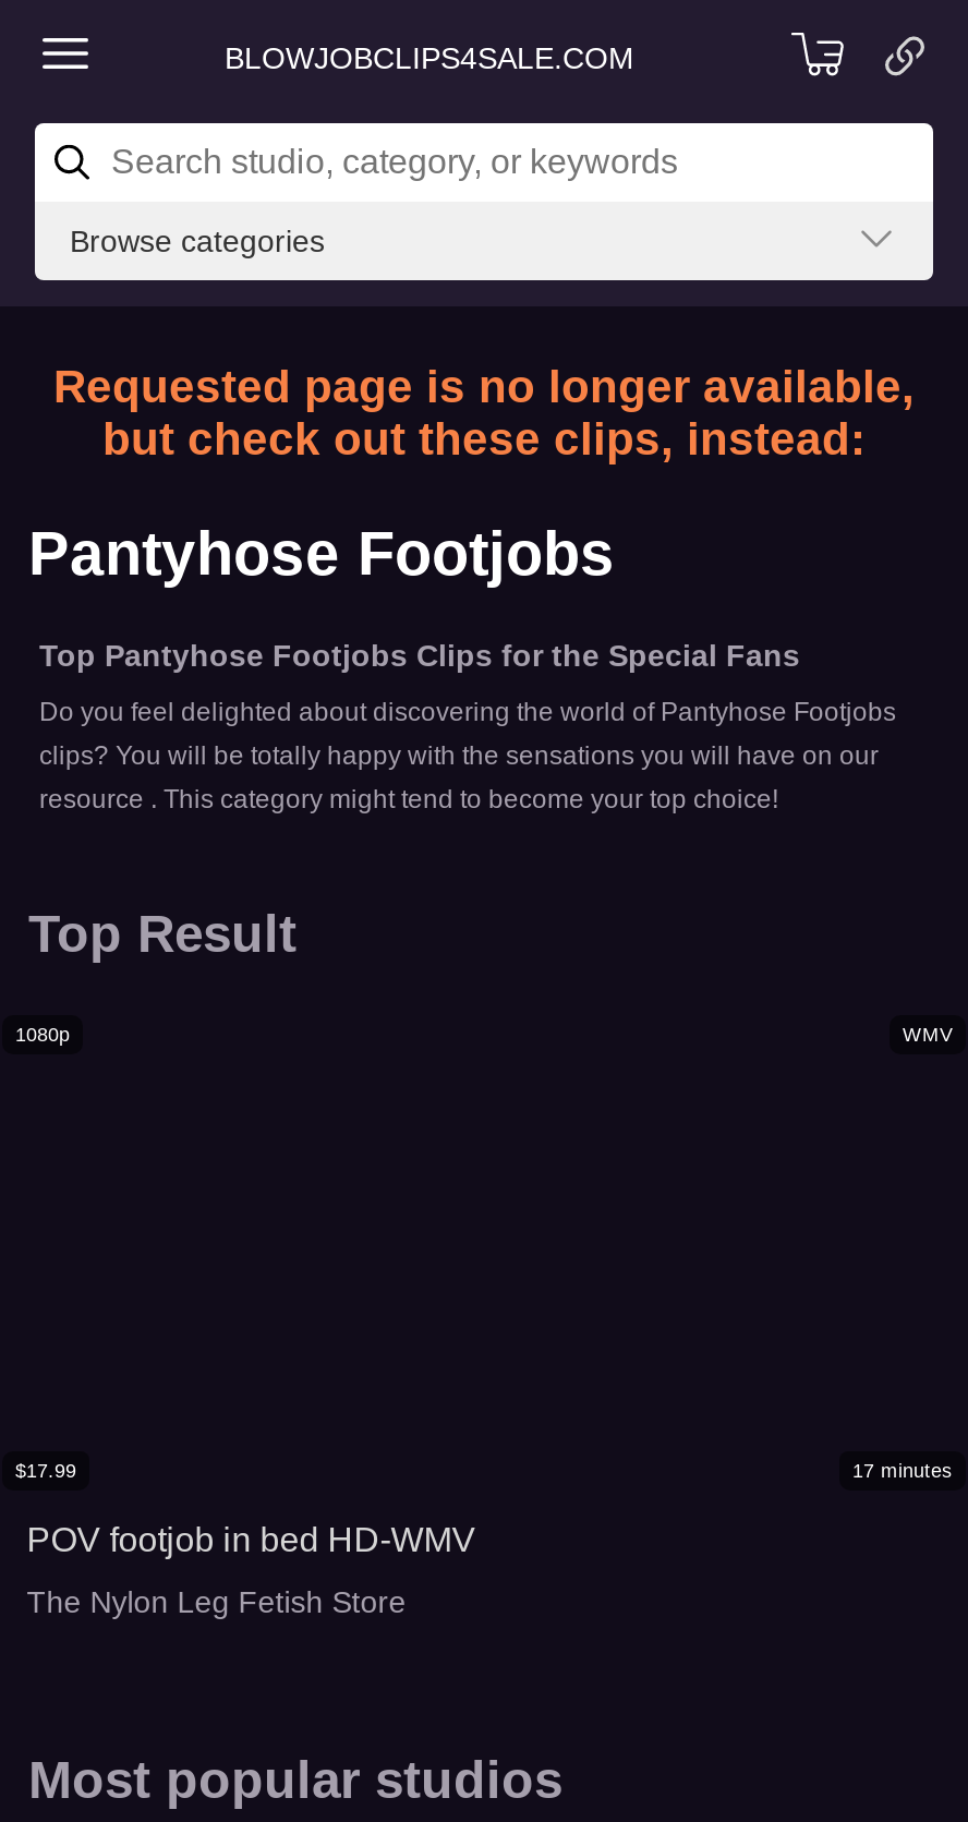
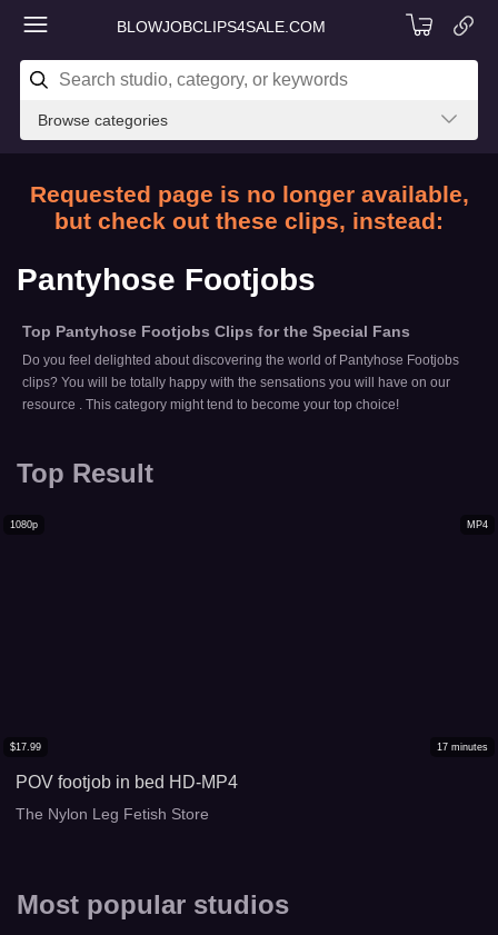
- WMV
+ MP4

- POV footjob in bed HD-WMV
+ POV footjob in bed HD-MP4
